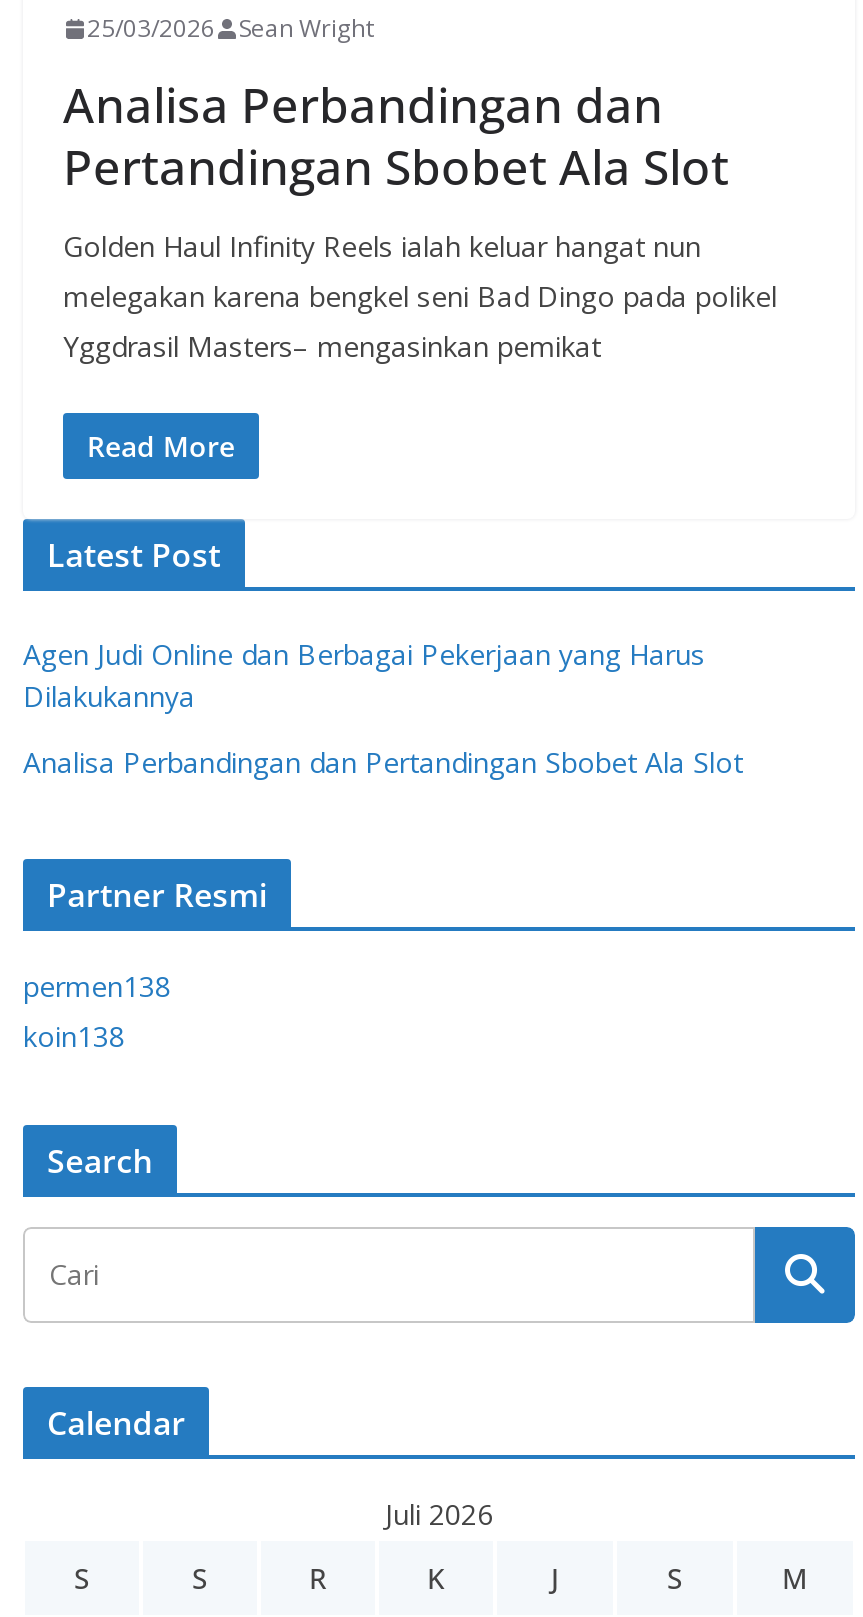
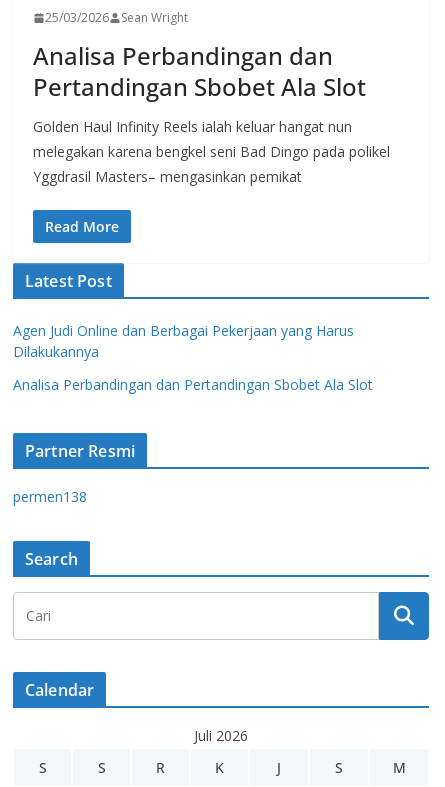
- koin138
